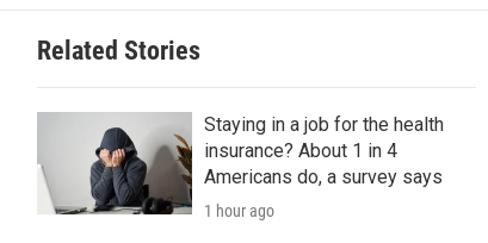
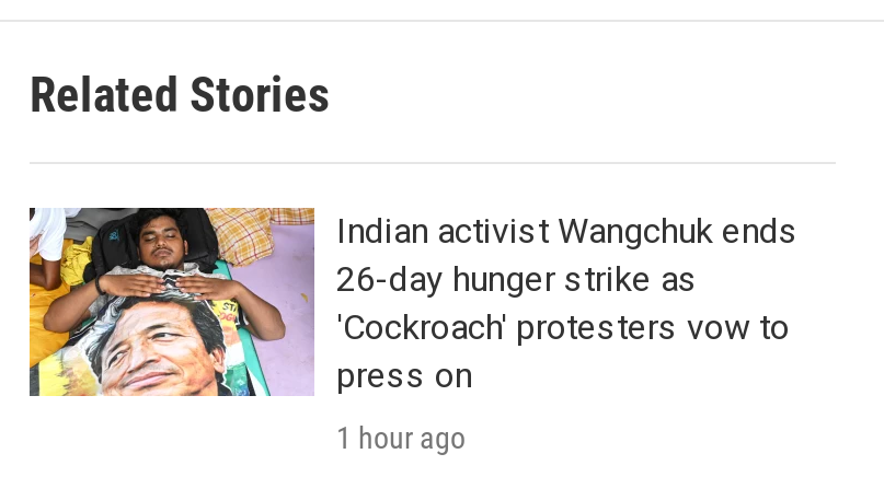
- [image]
- Staying in a job for the health
- insurance? About 1 in 4
- Americans do, a survey says
+ [image]
+ Indian activist Wangchuk ends
+ 26-day hunger strike as
+ 'Cockroach' protesters vow to
+ press on
